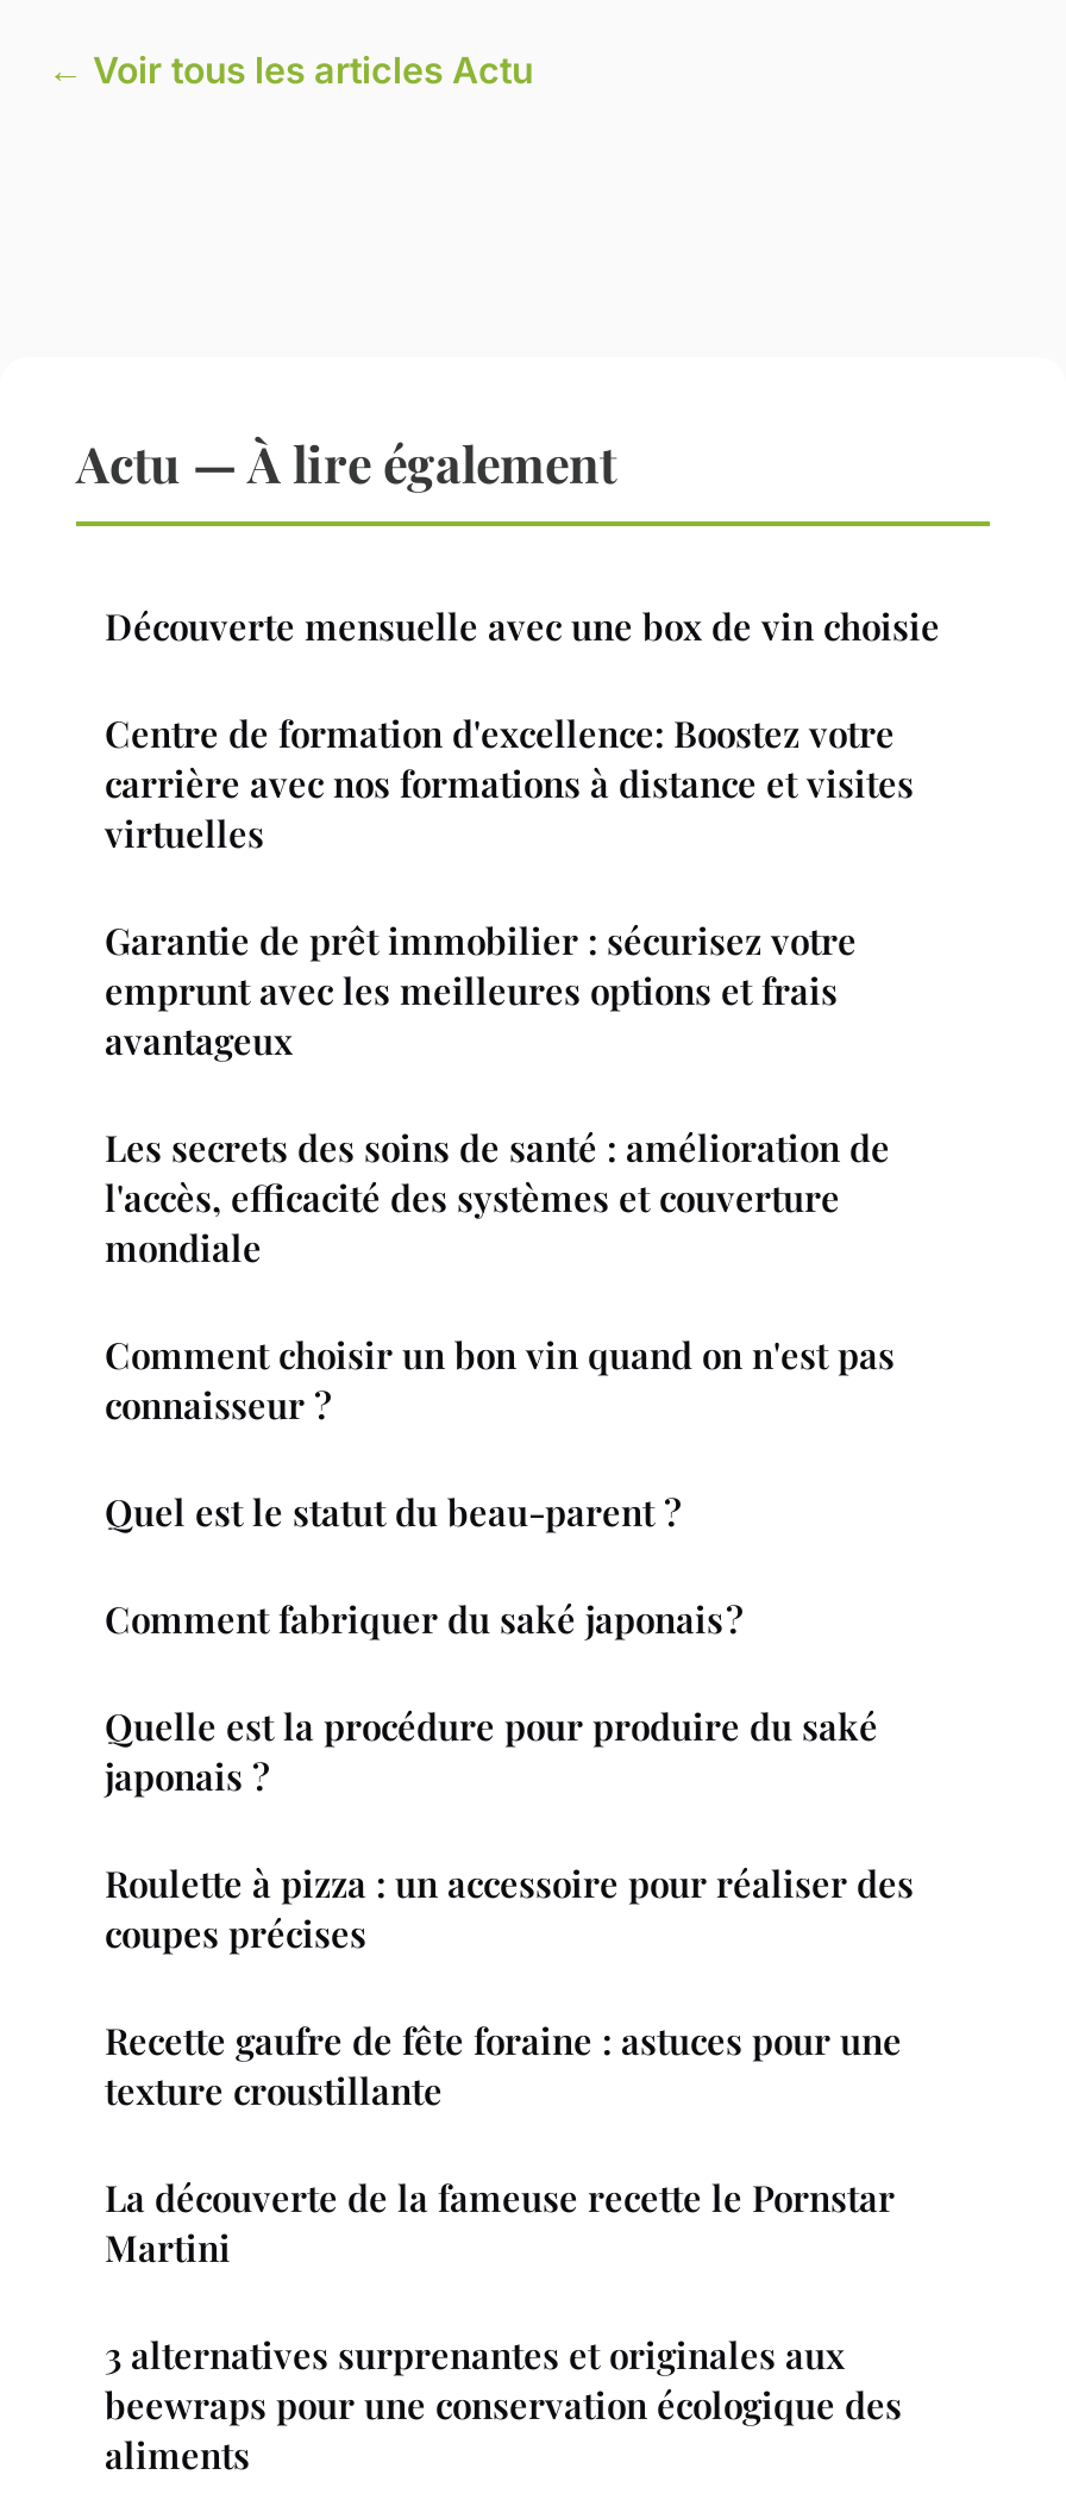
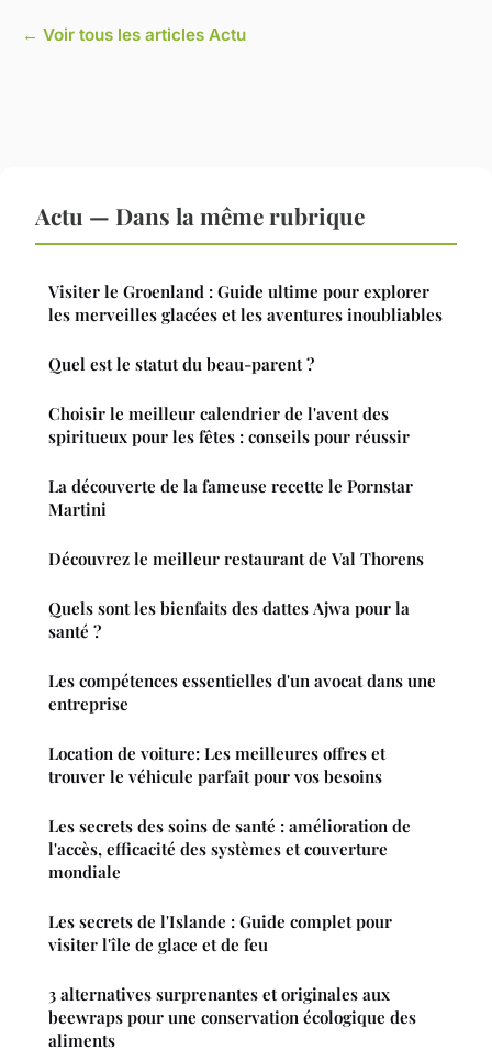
- Actu — À lire également
- Découverte mensuelle avec une box de vin choisie
- Centre de formation d'excellence: Boostez votre
- carrière avec nos formations à distance et visites
- virtuelles
- Garantie de prêt immobilier : sécurisez votre
- emprunt avec les meilleures options et frais
- avantageux
+ Actu — Dans la même rubrique
+ Visiter le Groenland : Guide ultime pour explorer
+ les merveilles glacées et les aventures inoubliables
+ Choisir le meilleur calendrier de l'avent des
+ spiritueux pour les fêtes : conseils pour réussir
+ Découvrez le meilleur restaurant de Val Thorens
+ Quels sont les bienfaits des dattes Ajwa pour la
+ santé ?
+ Les compétences essentielles d'un avocat dans une
+ entreprise
+ Location de voiture: Les meilleures offres et
+ trouver le véhicule parfait pour vos besoins

moved down: Les secrets des soins de santé : amélioration de | l'accès, efficacité des systèmes et couverture | mondiale

- Comment choisir un bon vin quand on n'est pas
- connaisseur ?
- Comment fabriquer du saké japonais ?
- Quelle est la procédure pour produire du saké
- japonais ?
- Roulette à pizza : un accessoire pour réaliser des
- coupes précises
- Recette gaufre de fête foraine : astuces pour une
- texture croustillante
+ Les secrets de l'Islande : Guide complet pour
+ visiter l'île de glace et de feu

moved up: Quel est le statut du beau-parent ?

moved up: La découverte de la fameuse recette le Pornstar | Martini
